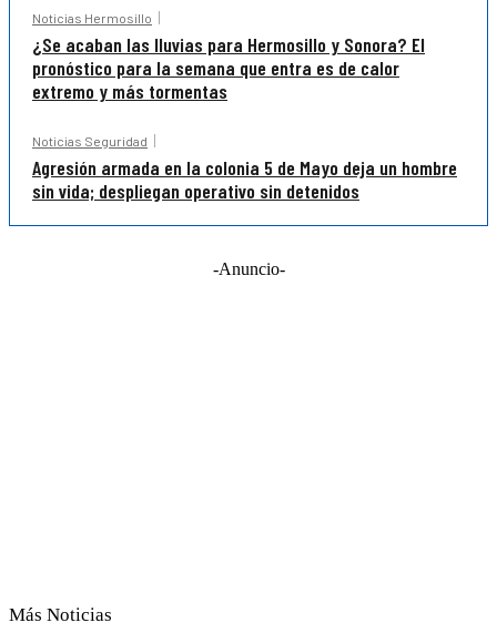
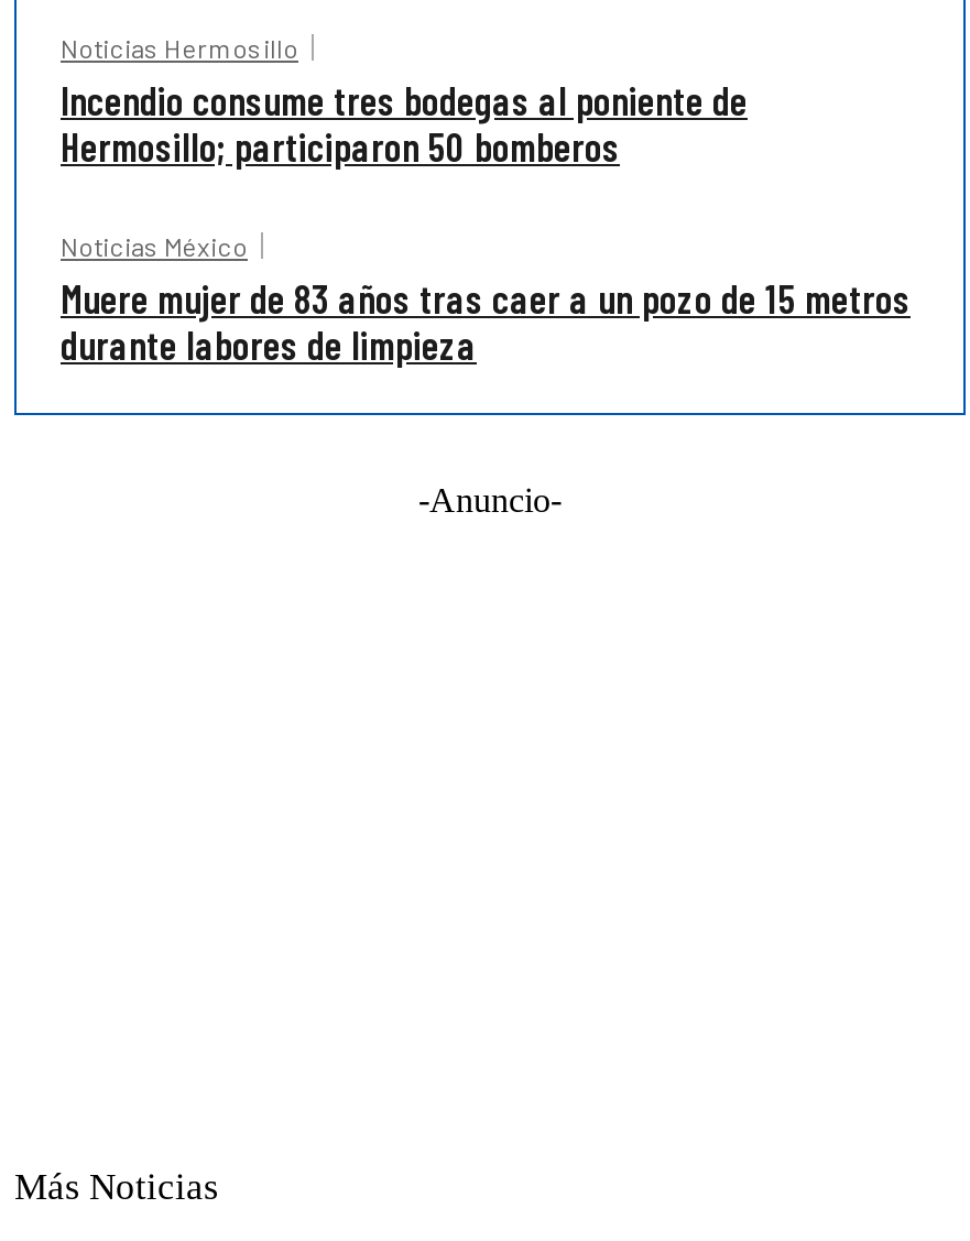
- ¿Se acaban las lluvias para Hermosillo y Sonora? El
- pronóstico para la semana que entra es de calor
- extremo y más tormentas
+ Incendio consume tres bodegas al poniente de
+ Hermosillo; participaron 50 bomberos

- Noticias Seguridad
- Agresión armada en la colonia 5 de Mayo deja un hombre
- sin vida; despliegan operativo sin detenidos
+ Noticias México
+ Muere mujer de 83 años tras caer a un pozo de 15 metros
+ durante labores de limpieza
